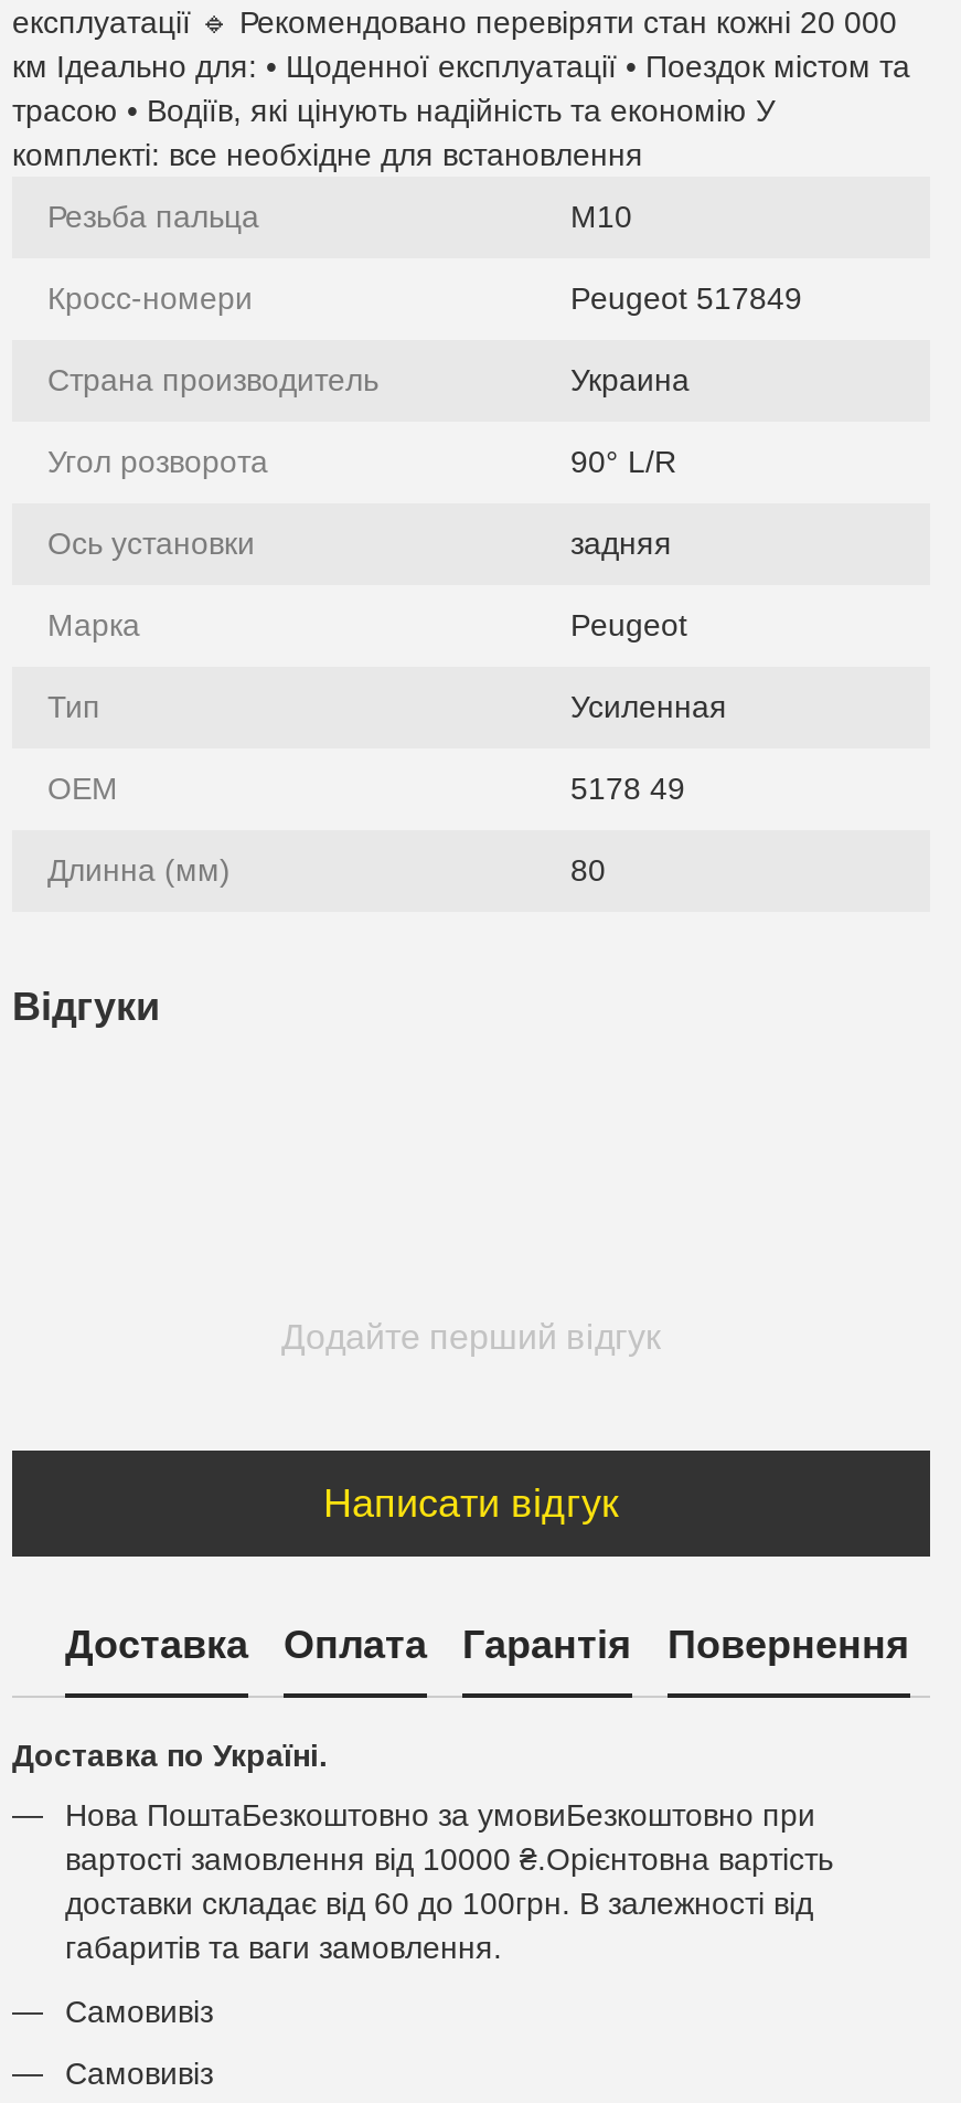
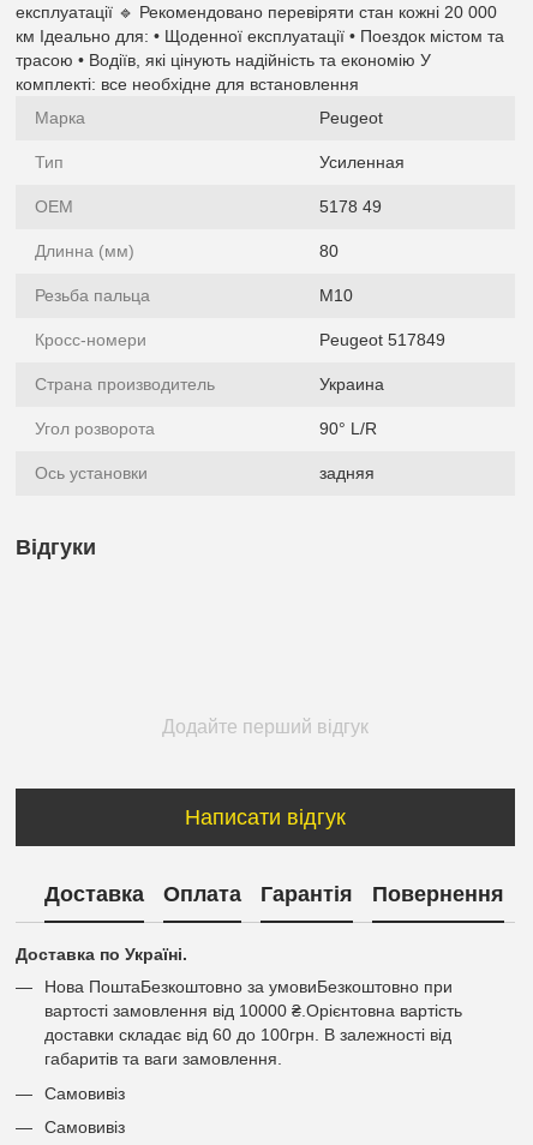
moved down: Резьба пальца | М10 | Кросс-номери | ... | Ось установки | задняя

moved up: Марка | Peugeot | Тип | Усиленная | OEM | 5178 49 | Длинна (мм) | 80
